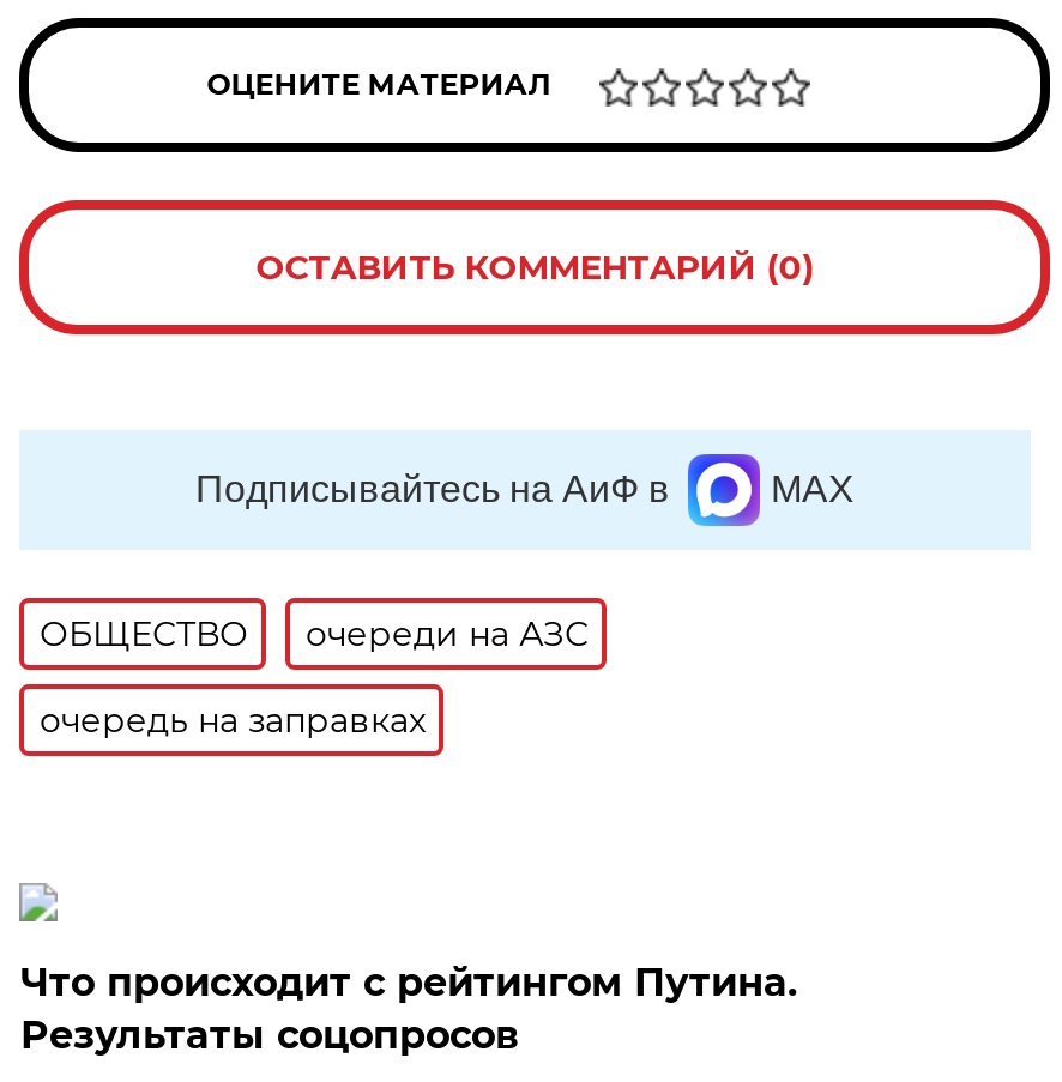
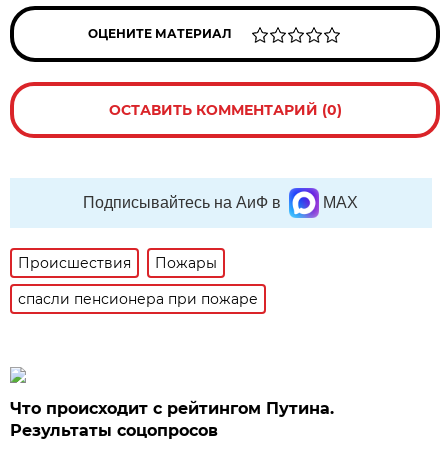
- ОБЩЕСТВО
- очереди на АЗС
+ Происшествия
+ Пожары

- очередь на заправках
+ спасли пенсионера при пожаре
